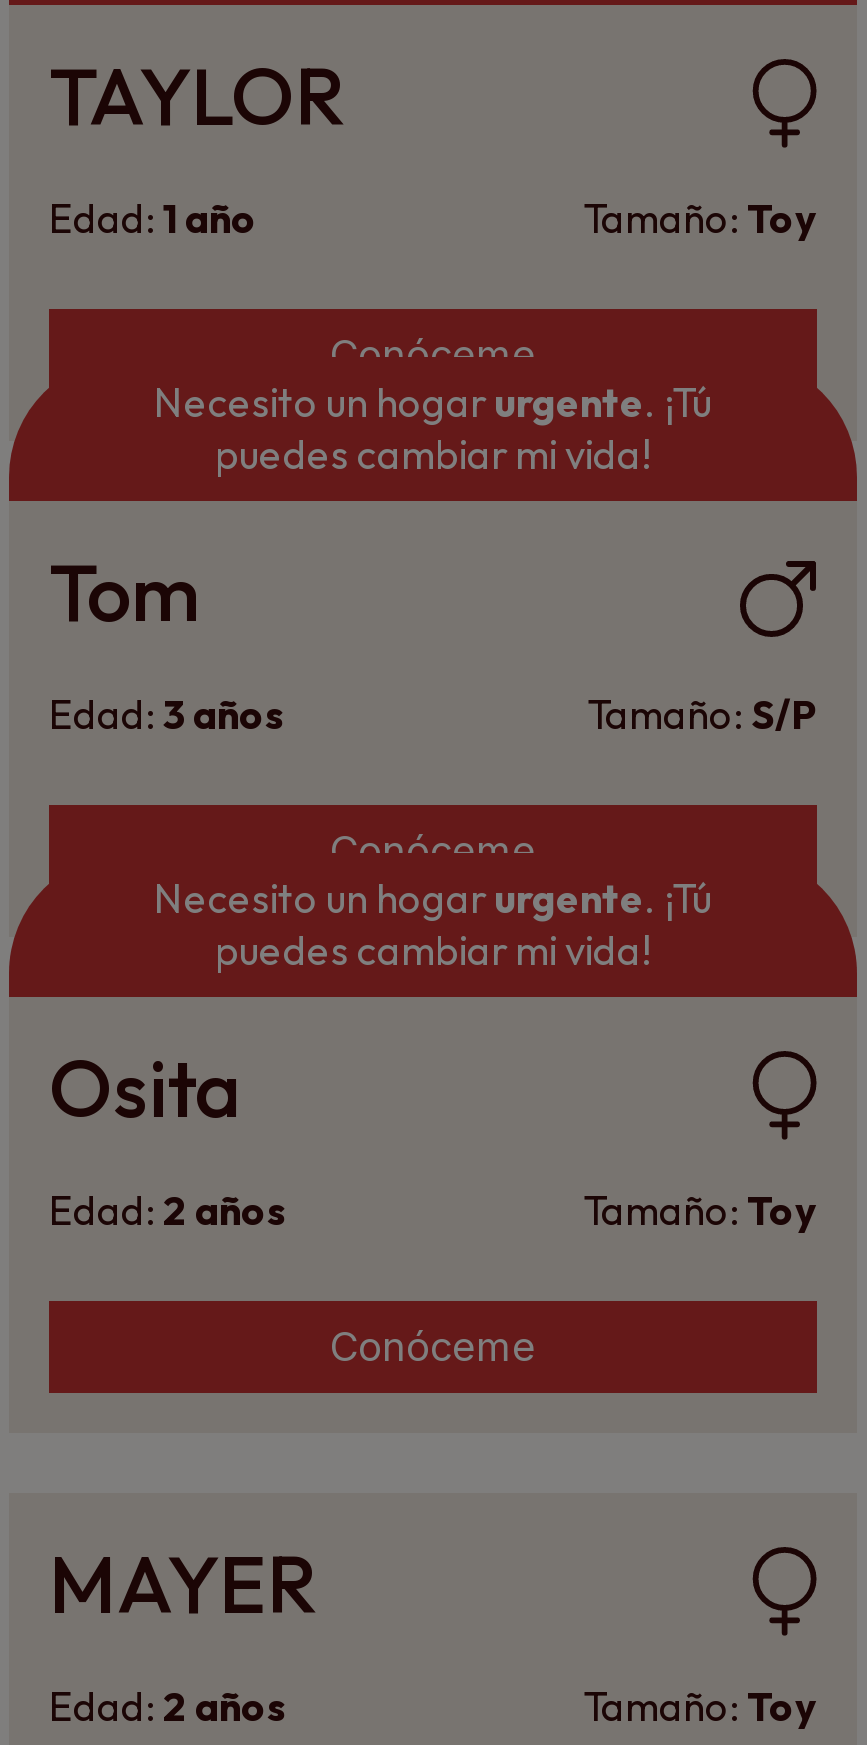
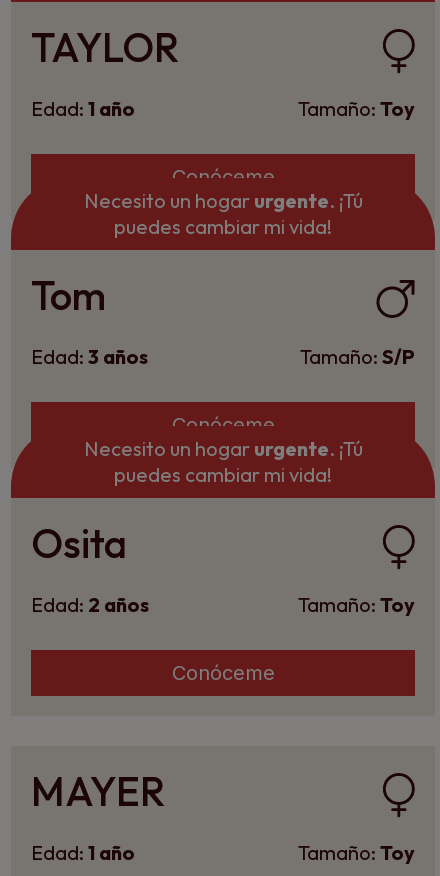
- Edad: 2 años
+ Edad: 1 año
